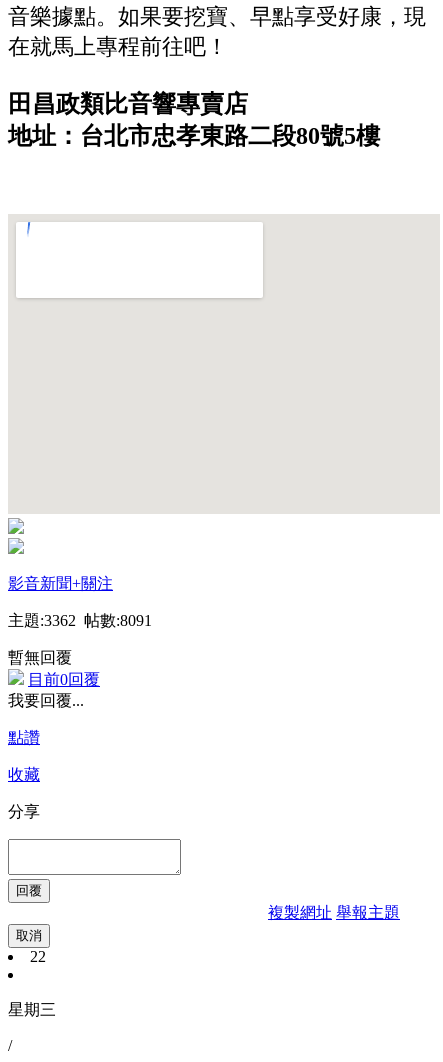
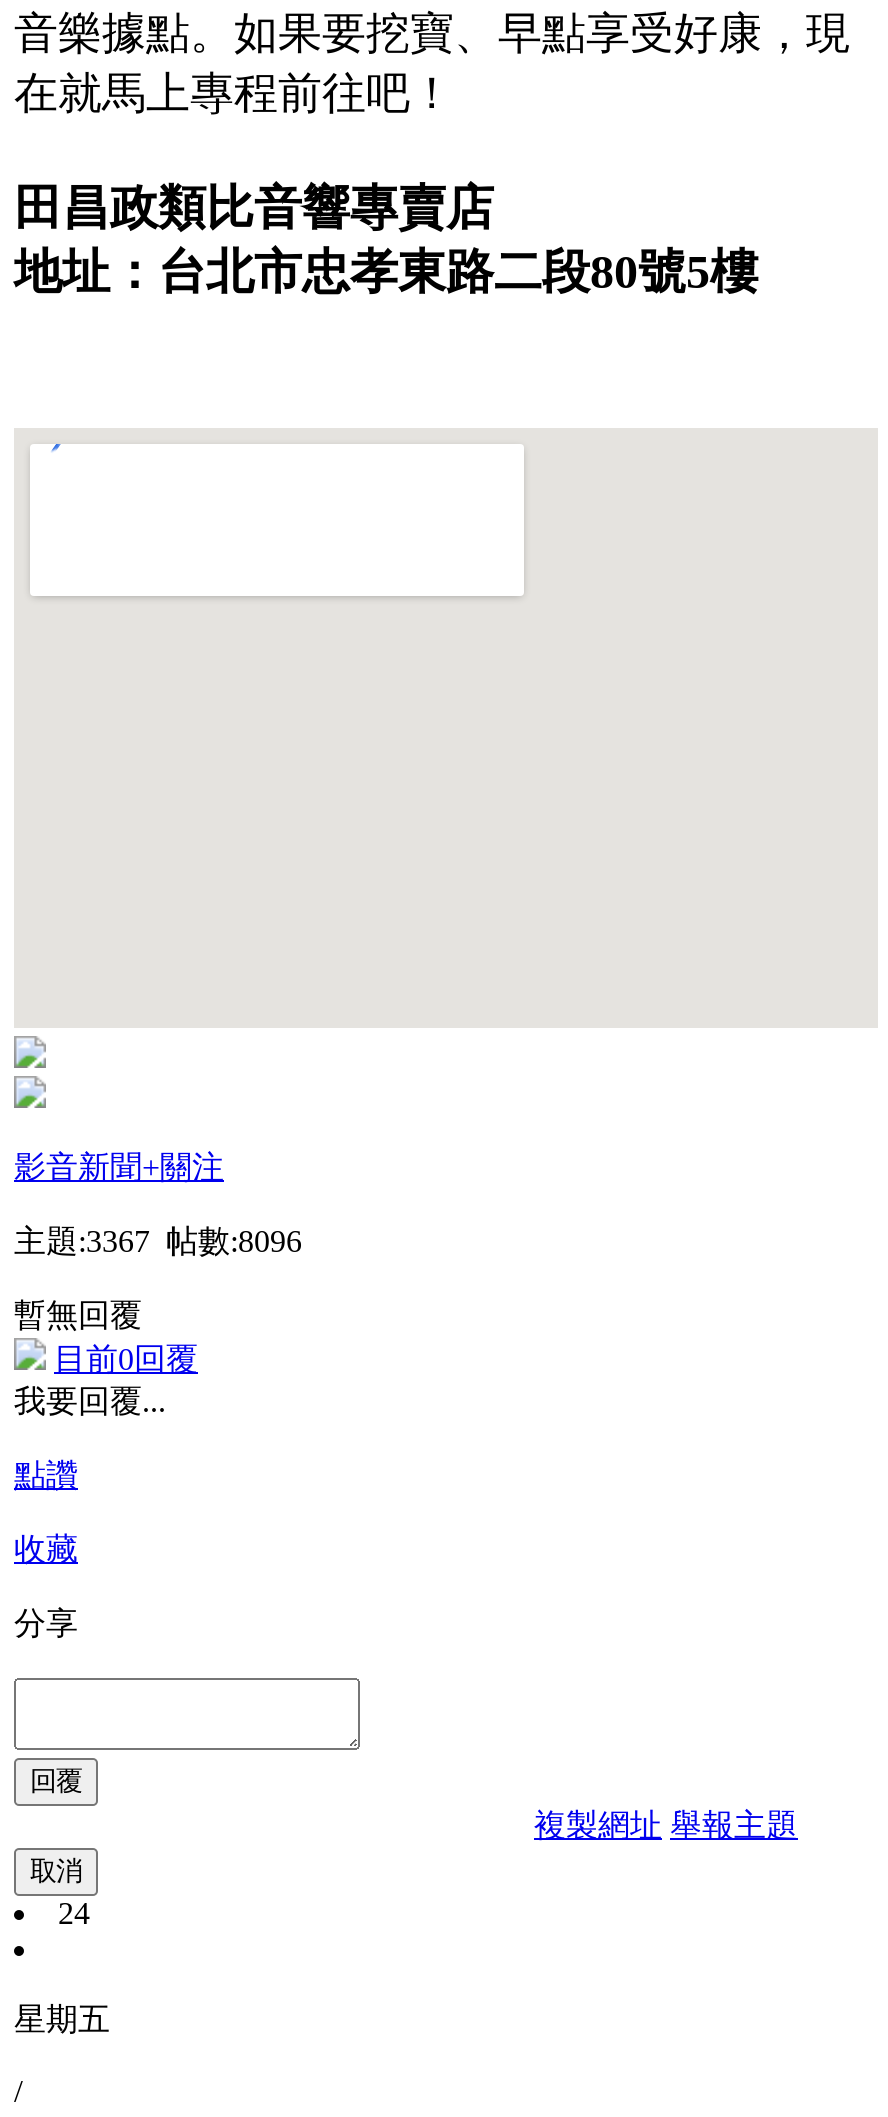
- 主題:3362 帖數:8091
+ 主題:3367 帖數:8096

- 22
+ 24

- 星期三
+ 星期五
